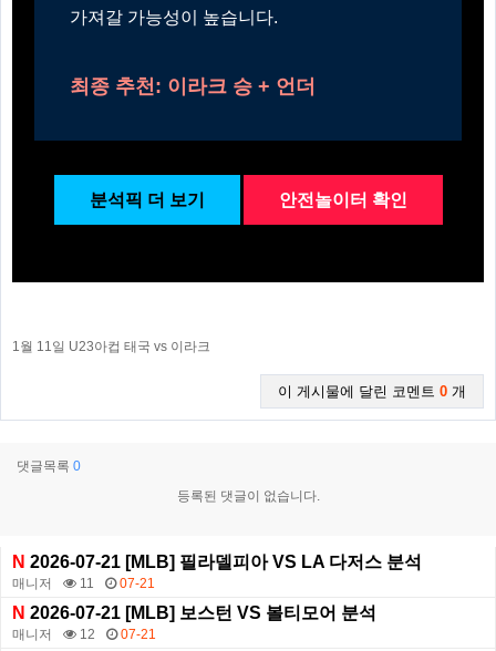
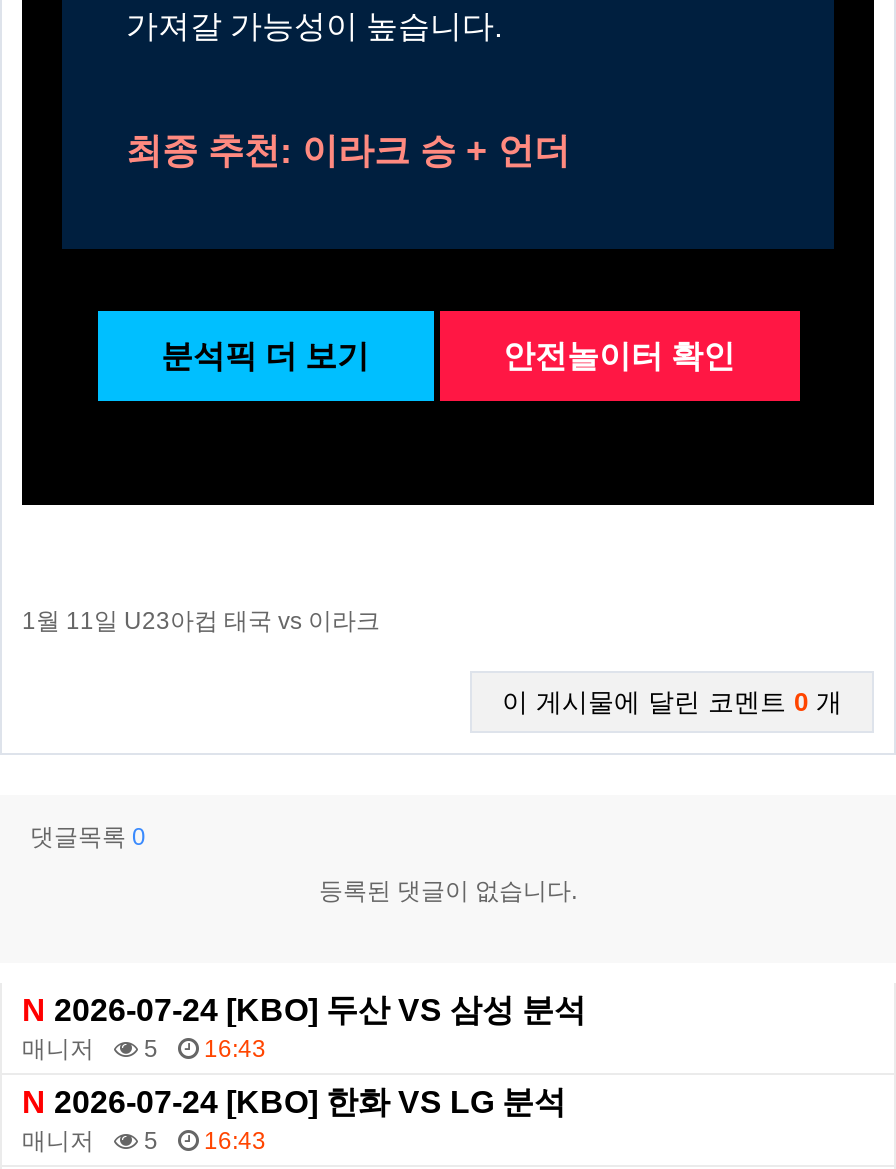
- N 2026-07-21 [MLB] 필라델피아 VS LA 다저스 분석
+ N 2026-07-24 [KBO] 두산 VS 삼성 분석

- 11
+ 5

- 07-21
+ 16:43

- N 2026-07-21 [MLB] 보스턴 VS 볼티모어 분석
+ N 2026-07-24 [KBO] 한화 VS LG 분석

- 12
+ 5

- 07-21
+ 16:43
